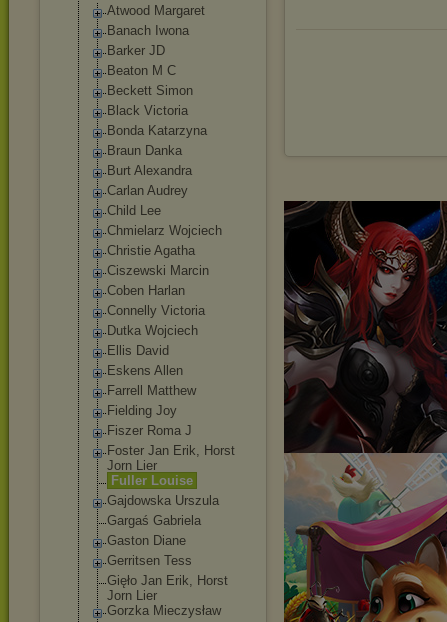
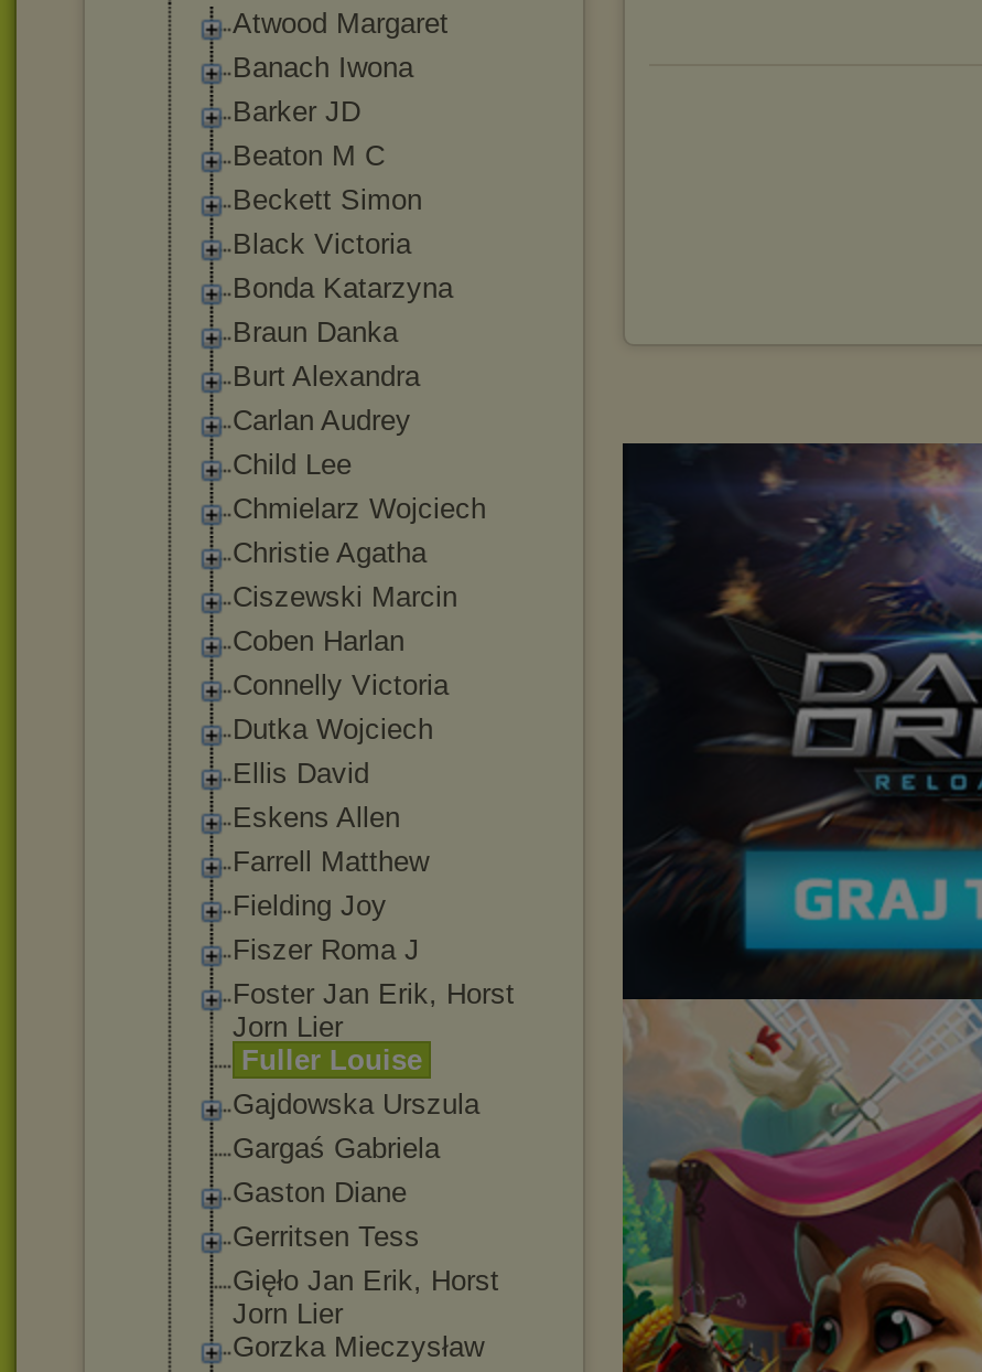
- [image]
+ [image]
